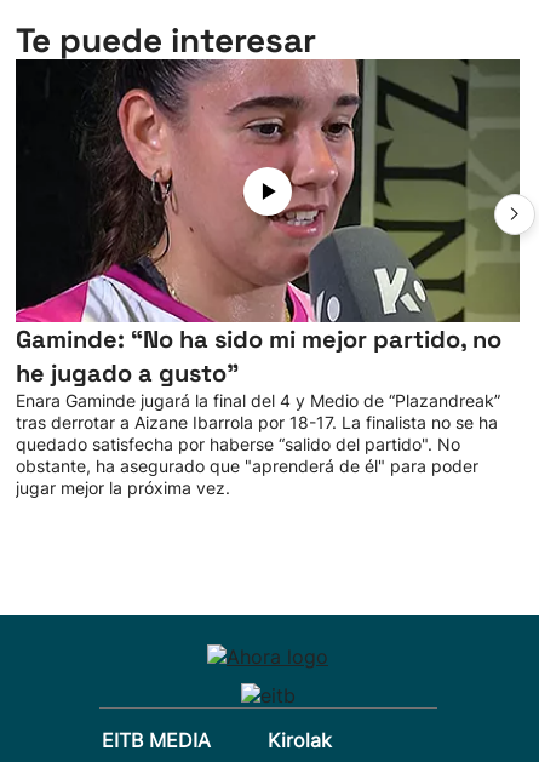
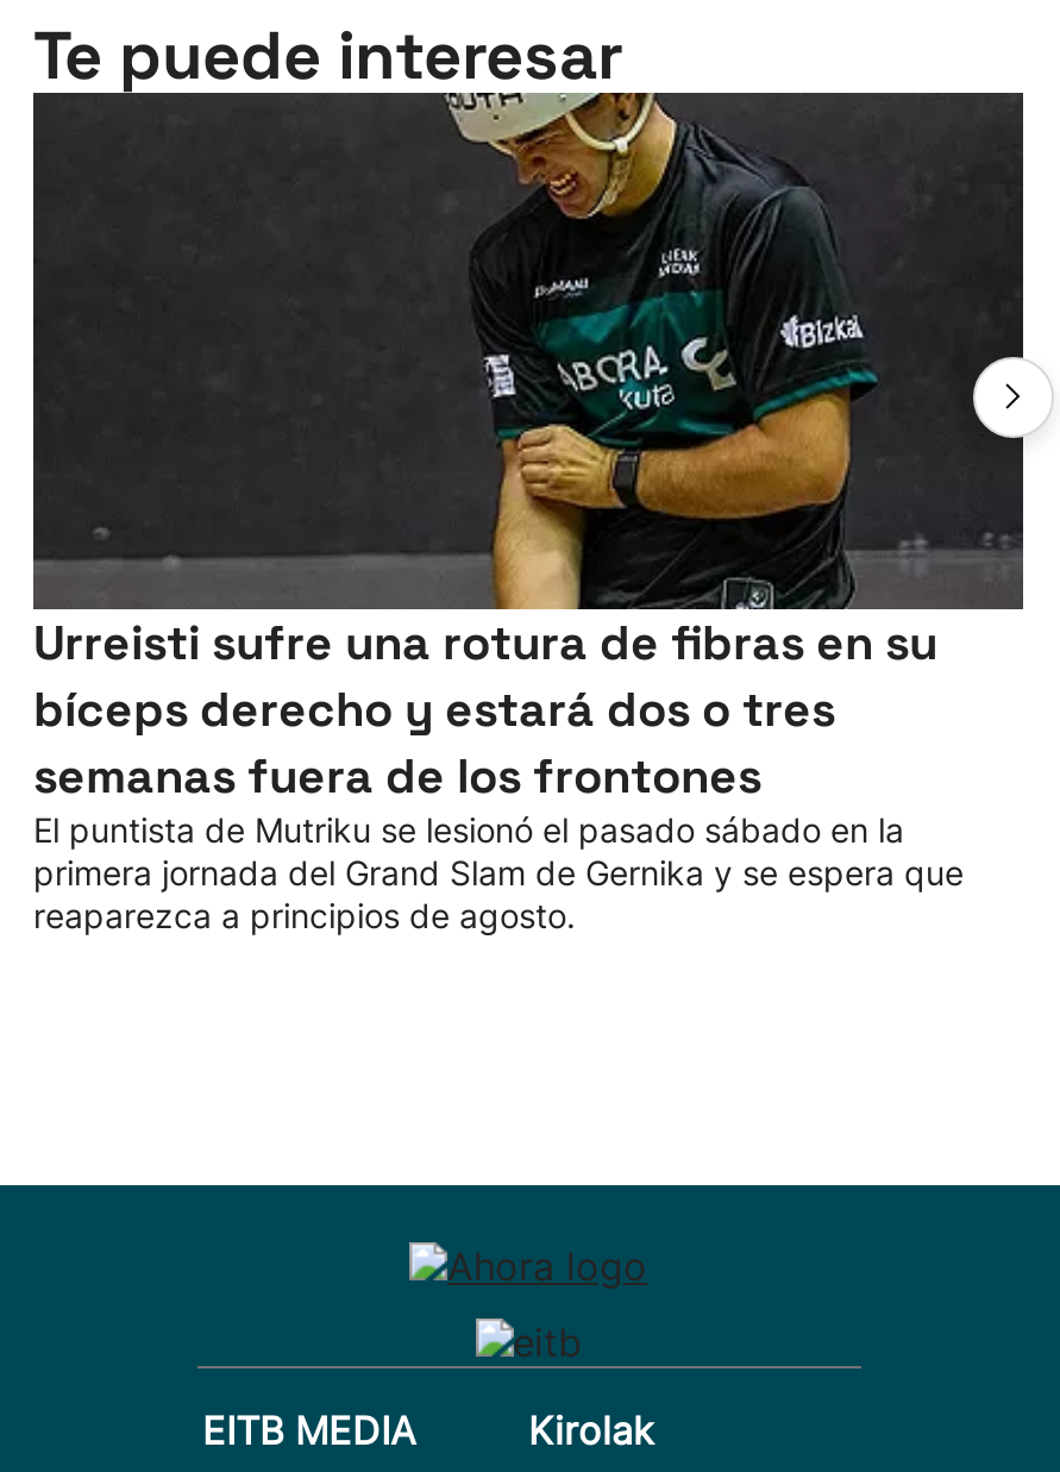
- [image]
- Gaminde: “No ha sido mi mejor partido, no
- he jugado a gusto”
- Enara Gaminde jugará la final del 4 y Medio de “Plazandreak”
- tras derrotar a Aizane Ibarrola por 18-17. La finalista no se ha
- quedado satisfecha por haberse “salido del partido". No
- obstante, ha asegurado que "aprenderá de él" para poder
- jugar mejor la próxima vez.
+ [image]
+ Urreisti sufre una rotura de fibras en su
+ bíceps derecho y estará dos o tres
+ semanas fuera de los frontones
+ El puntista de Mutriku se lesionó el pasado sábado en la
+ primera jornada del Grand Slam de Gernika y se espera que
+ reaparezca a principios de agosto.
